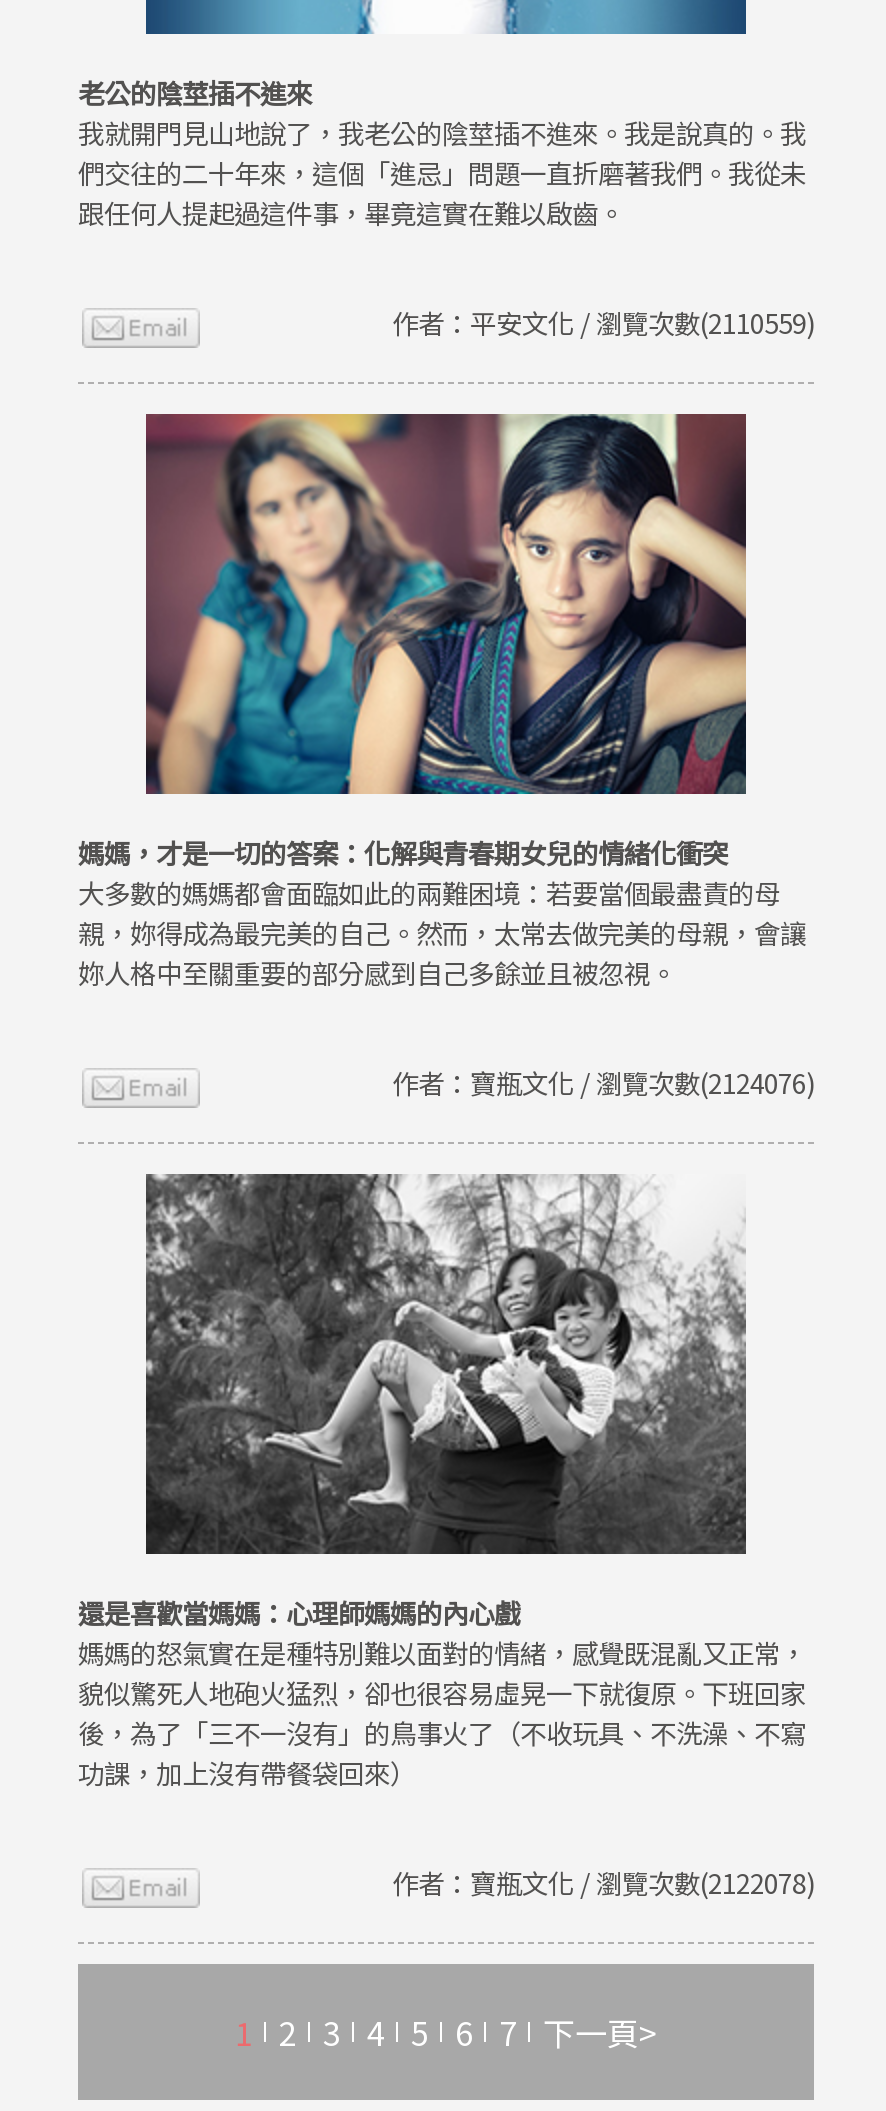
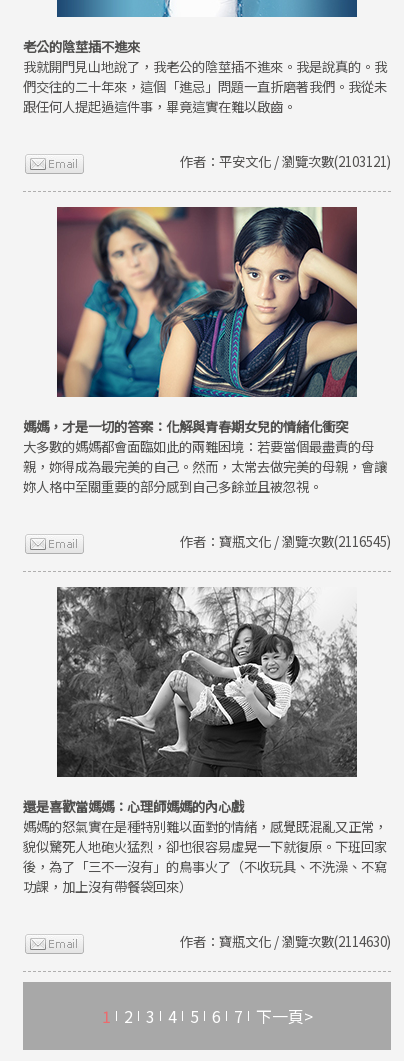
- 作者：平安文化 / 瀏覽次數(2110559)
+ 作者：平安文化 / 瀏覽次數(2103121)

- 作者：寶瓶文化 / 瀏覽次數(2124076)
+ 作者：寶瓶文化 / 瀏覽次數(2116545)

- 作者：寶瓶文化 / 瀏覽次數(2122078)
+ 作者：寶瓶文化 / 瀏覽次數(2114630)
